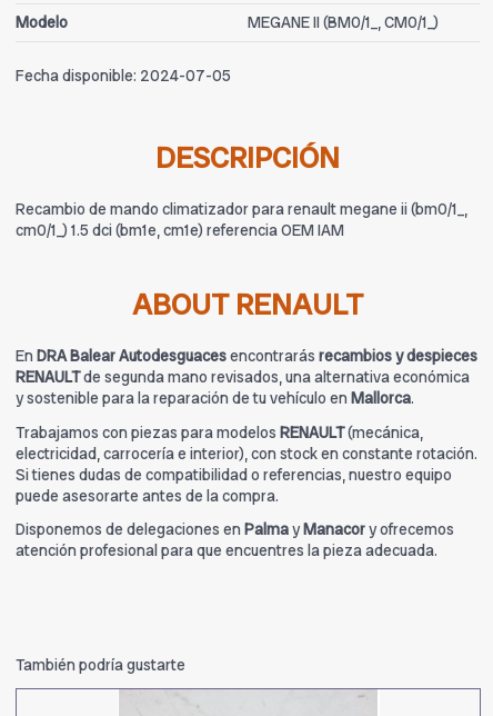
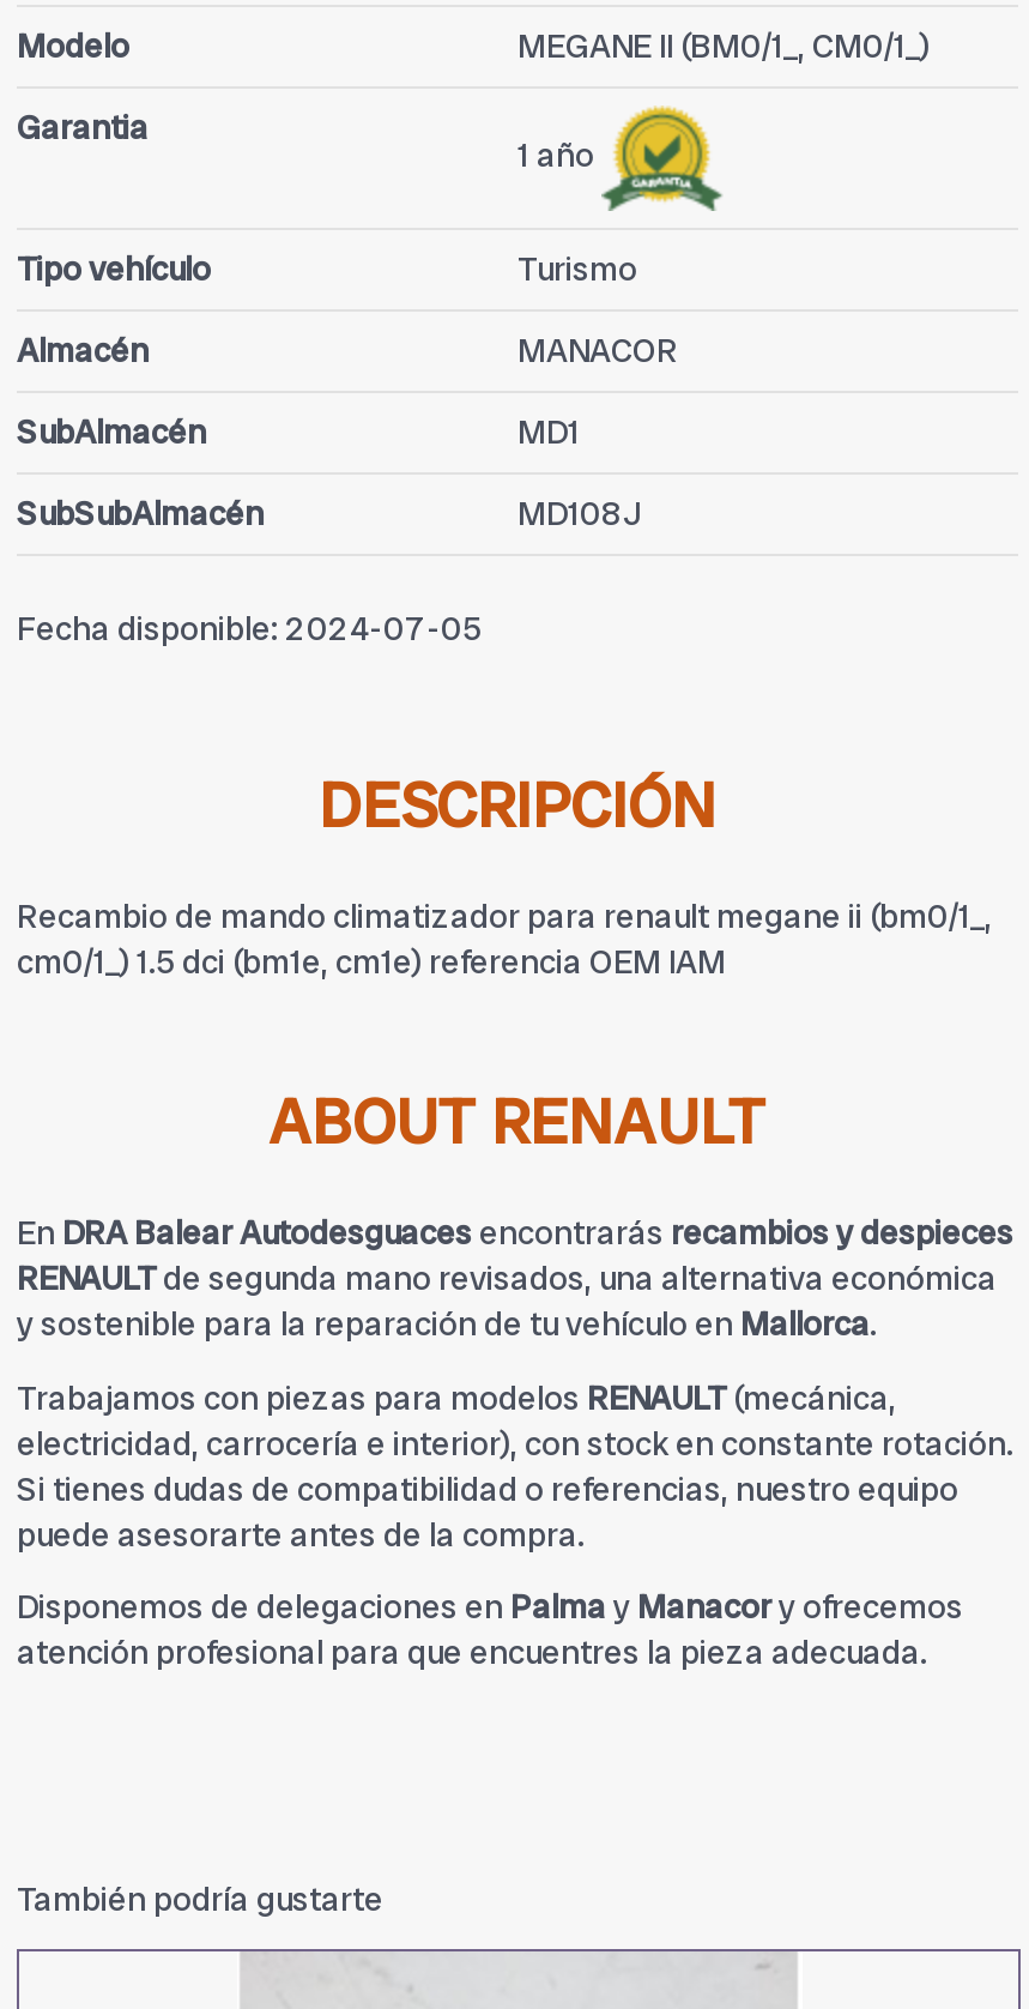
+ [image]
+ Garantia
+ 1 año
+ Tipo vehículo
+ Turismo
+ Almacén
+ MANACOR
+ SubAlmacén
+ MD1
+ SubSubAlmacén
+ MD108J
